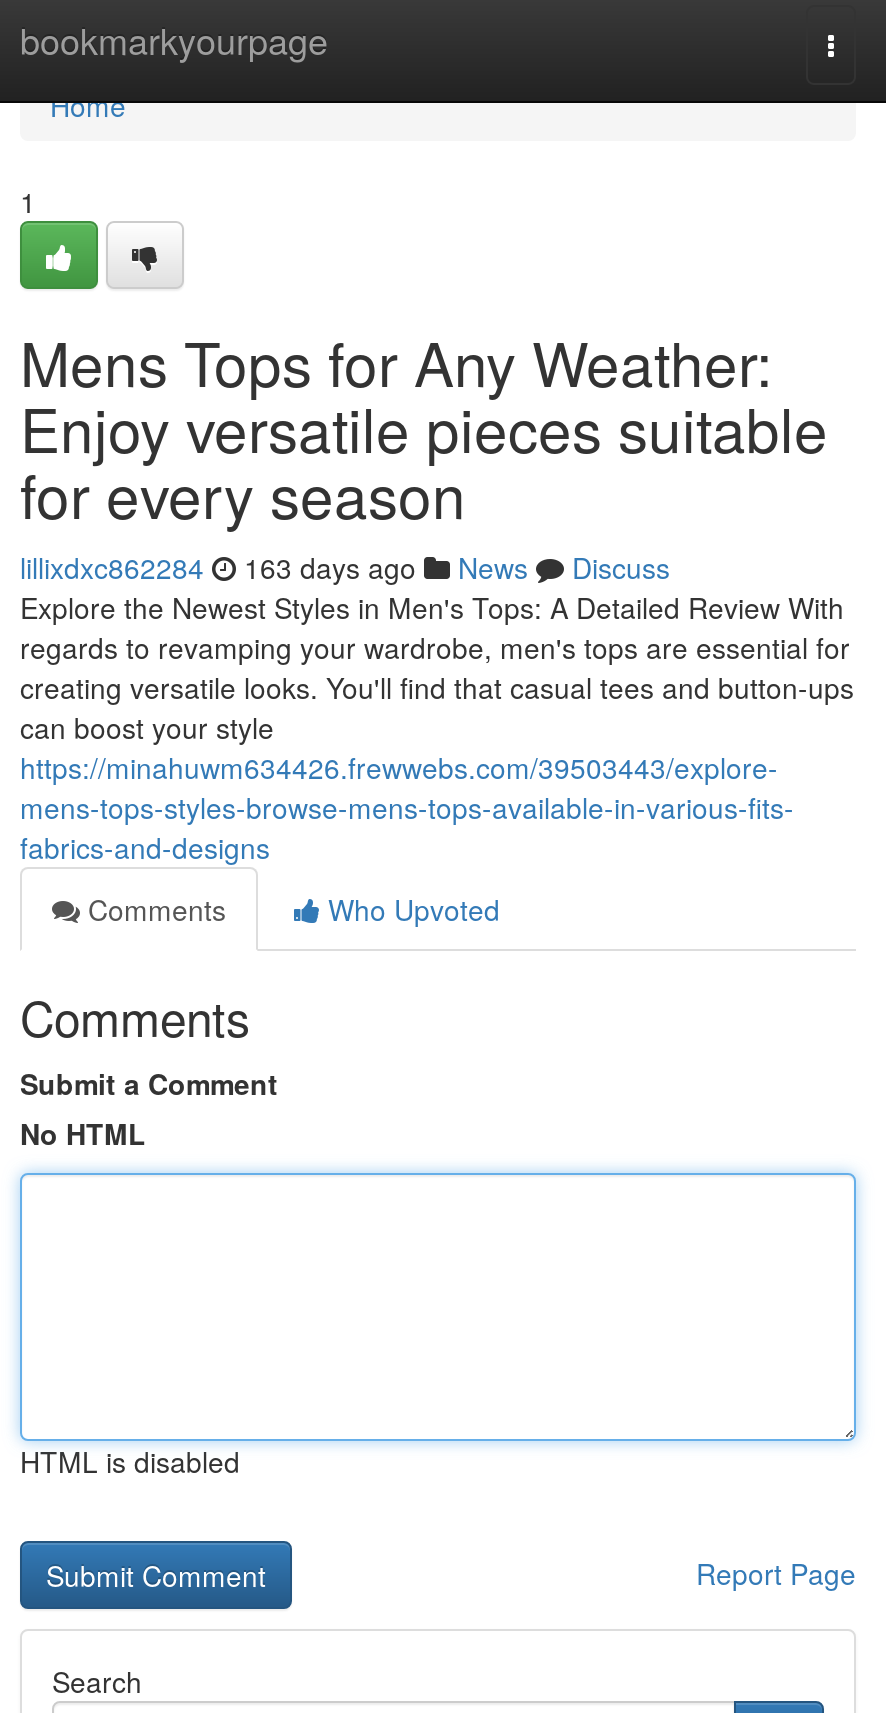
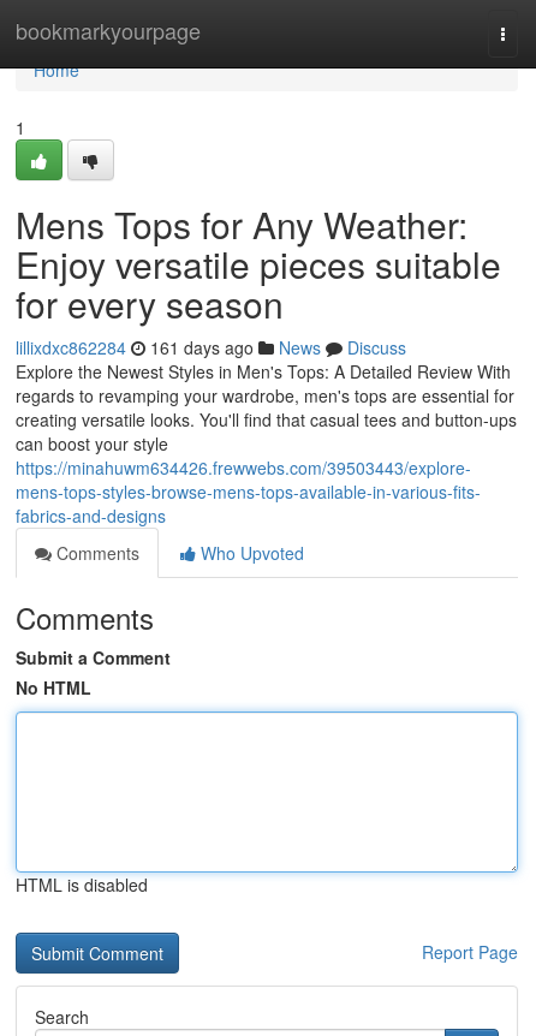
- lillixdxc862284 163 days ago News Discuss
+ lillixdxc862284 161 days ago News Discuss
